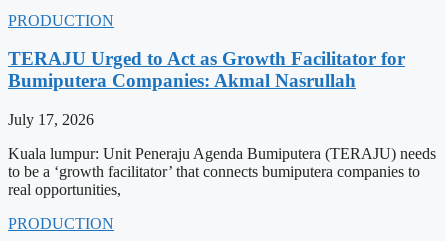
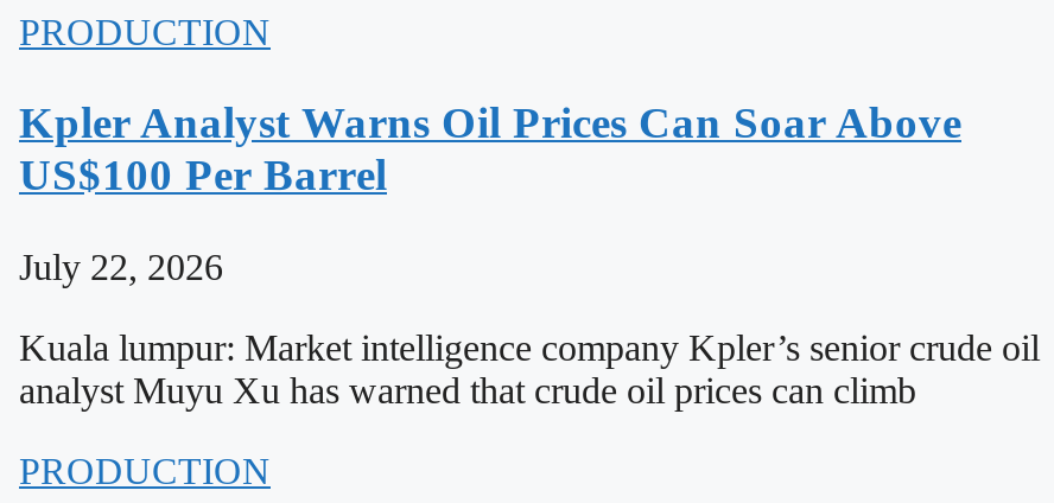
- TERAJU Urged to Act as Growth Facilitator for
- Bumiputera Companies: Akmal Nasrullah
+ Kpler Analyst Warns Oil Prices Can Soar Above
+ US$100 Per Barrel

- July 17, 2026
+ July 22, 2026

- Kuala lumpur: Unit Peneraju Agenda Bumiputera (TERAJU) needs
- to be a ‘growth facilitator’ that connects bumiputera companies to
- real opportunities,
+ Kuala lumpur: Market intelligence company Kpler’s senior crude oil
+ analyst Muyu Xu has warned that crude oil prices can climb
